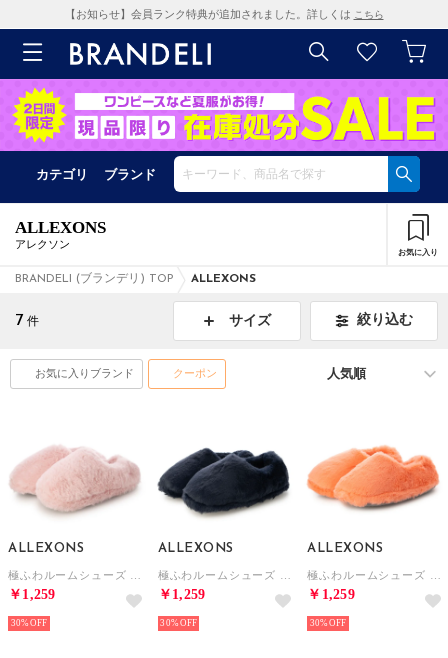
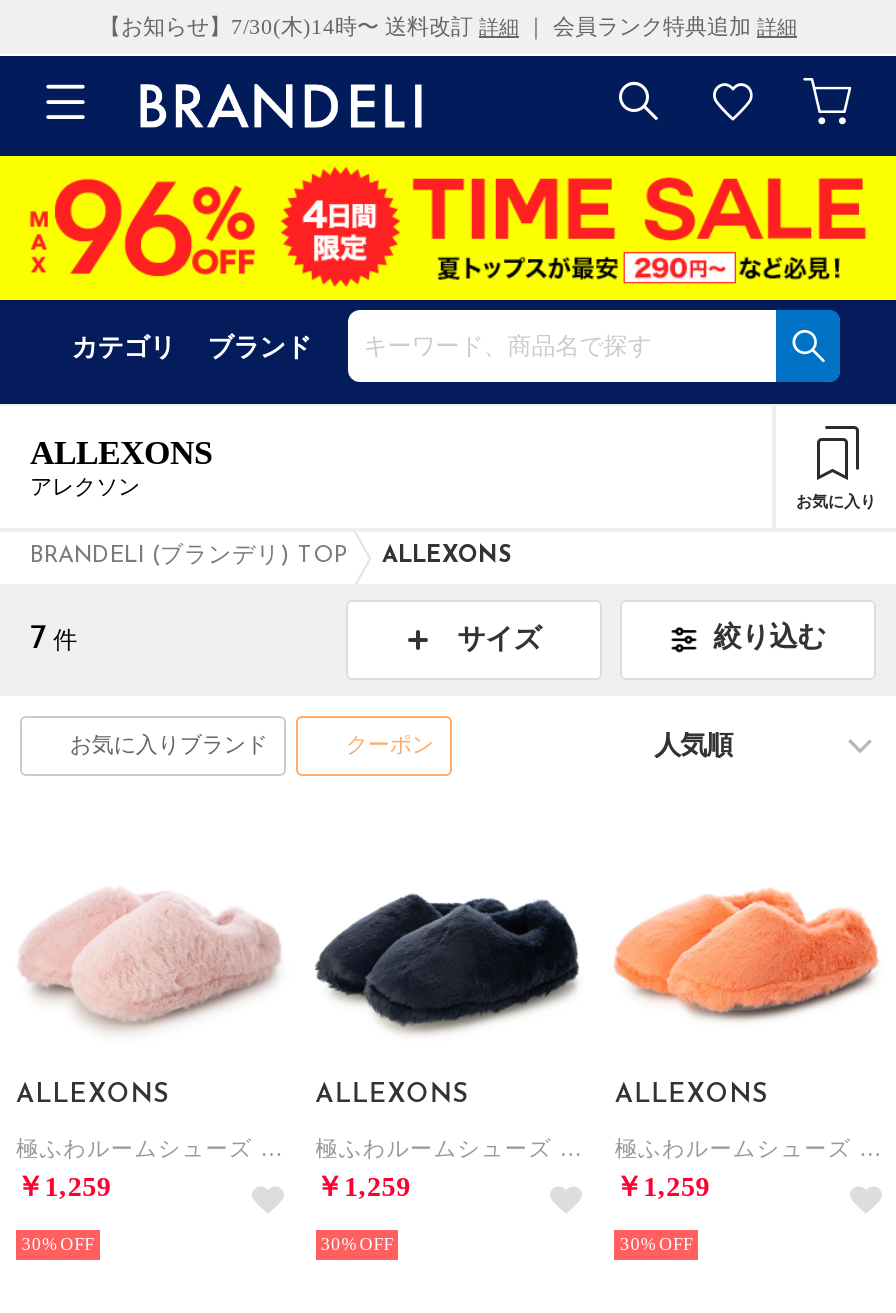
- 【お知らせ】会員ランク特典が追加されました。詳しくはこちら
+ 【お知らせ】7/30(木)14時〜 送料改訂詳細｜ 会員ランク特典追加詳細

- [image]
+ [image]
